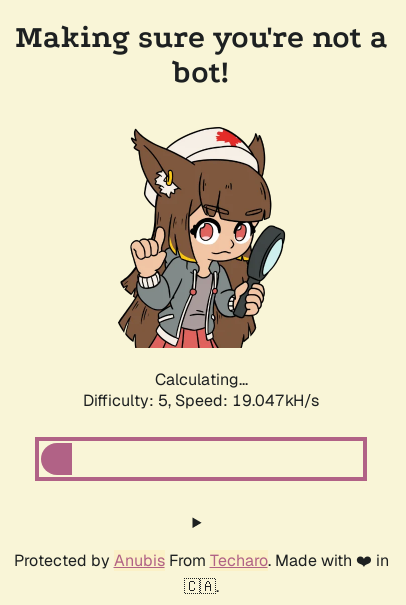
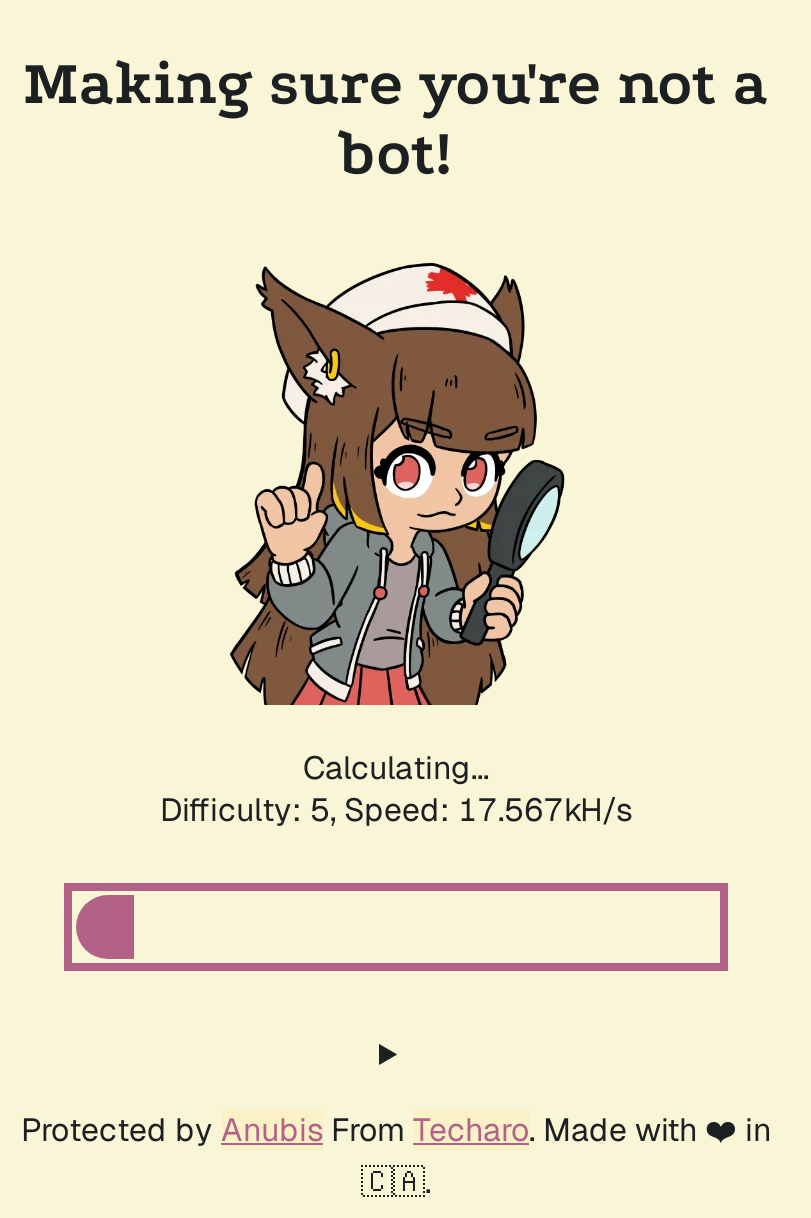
- Difficulty: 5, Speed: 19.047kH/s
+ Difficulty: 5, Speed: 17.567kH/s
